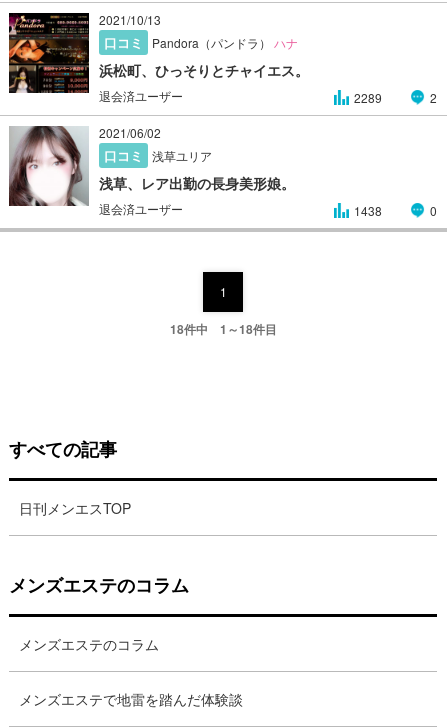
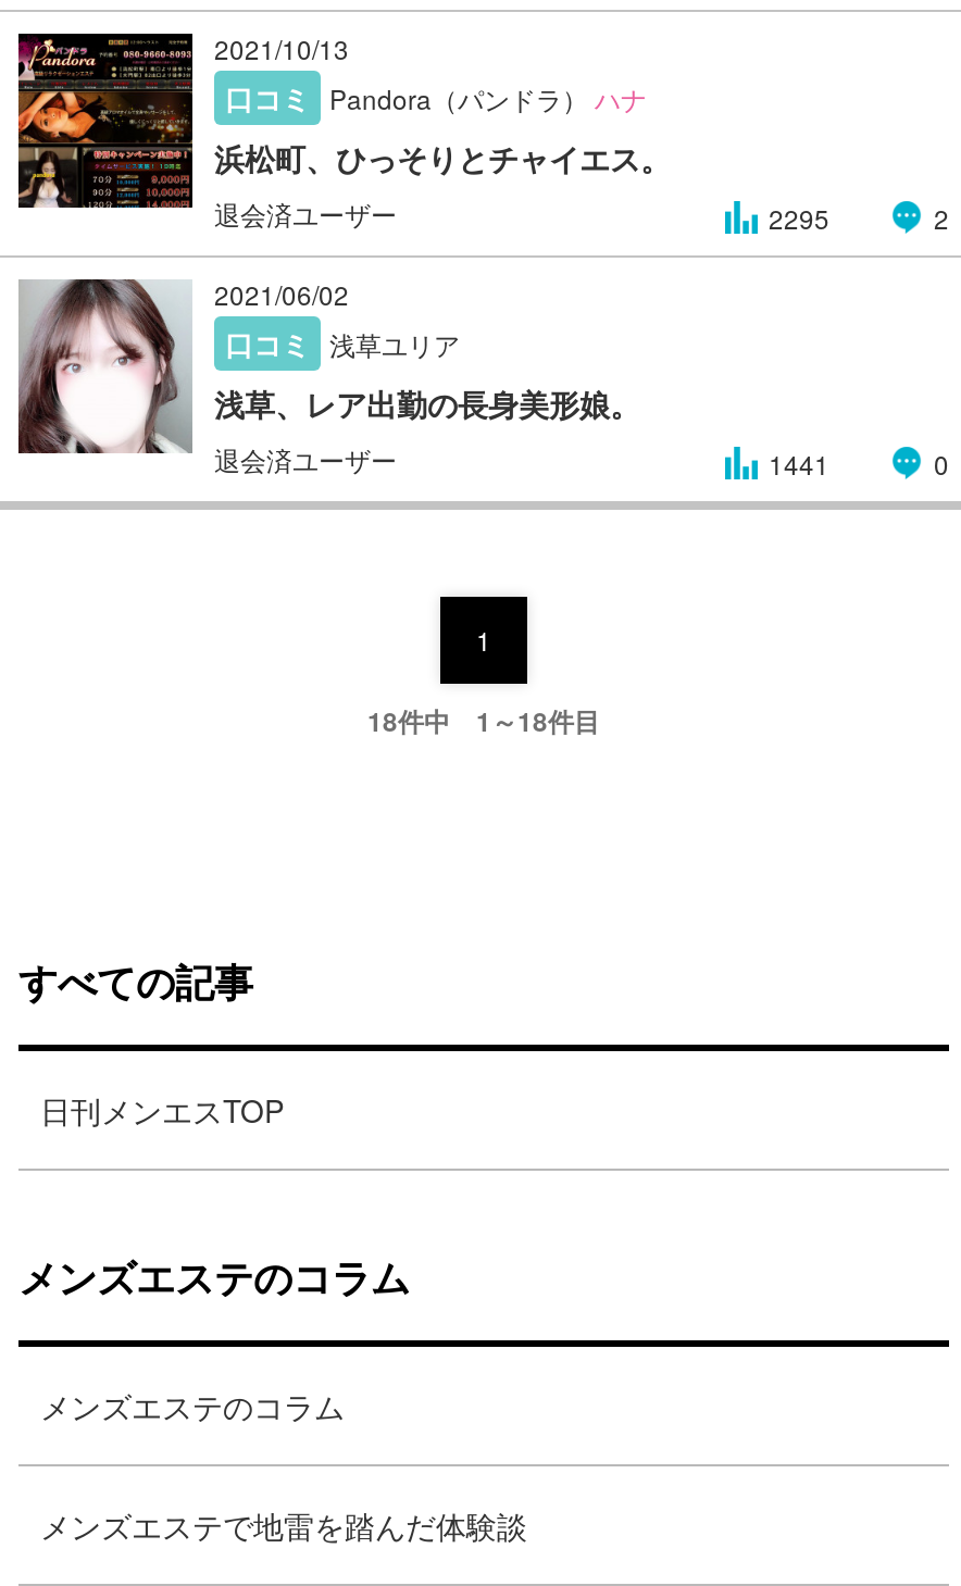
- 2289
+ 2295

- 1438
+ 1441
